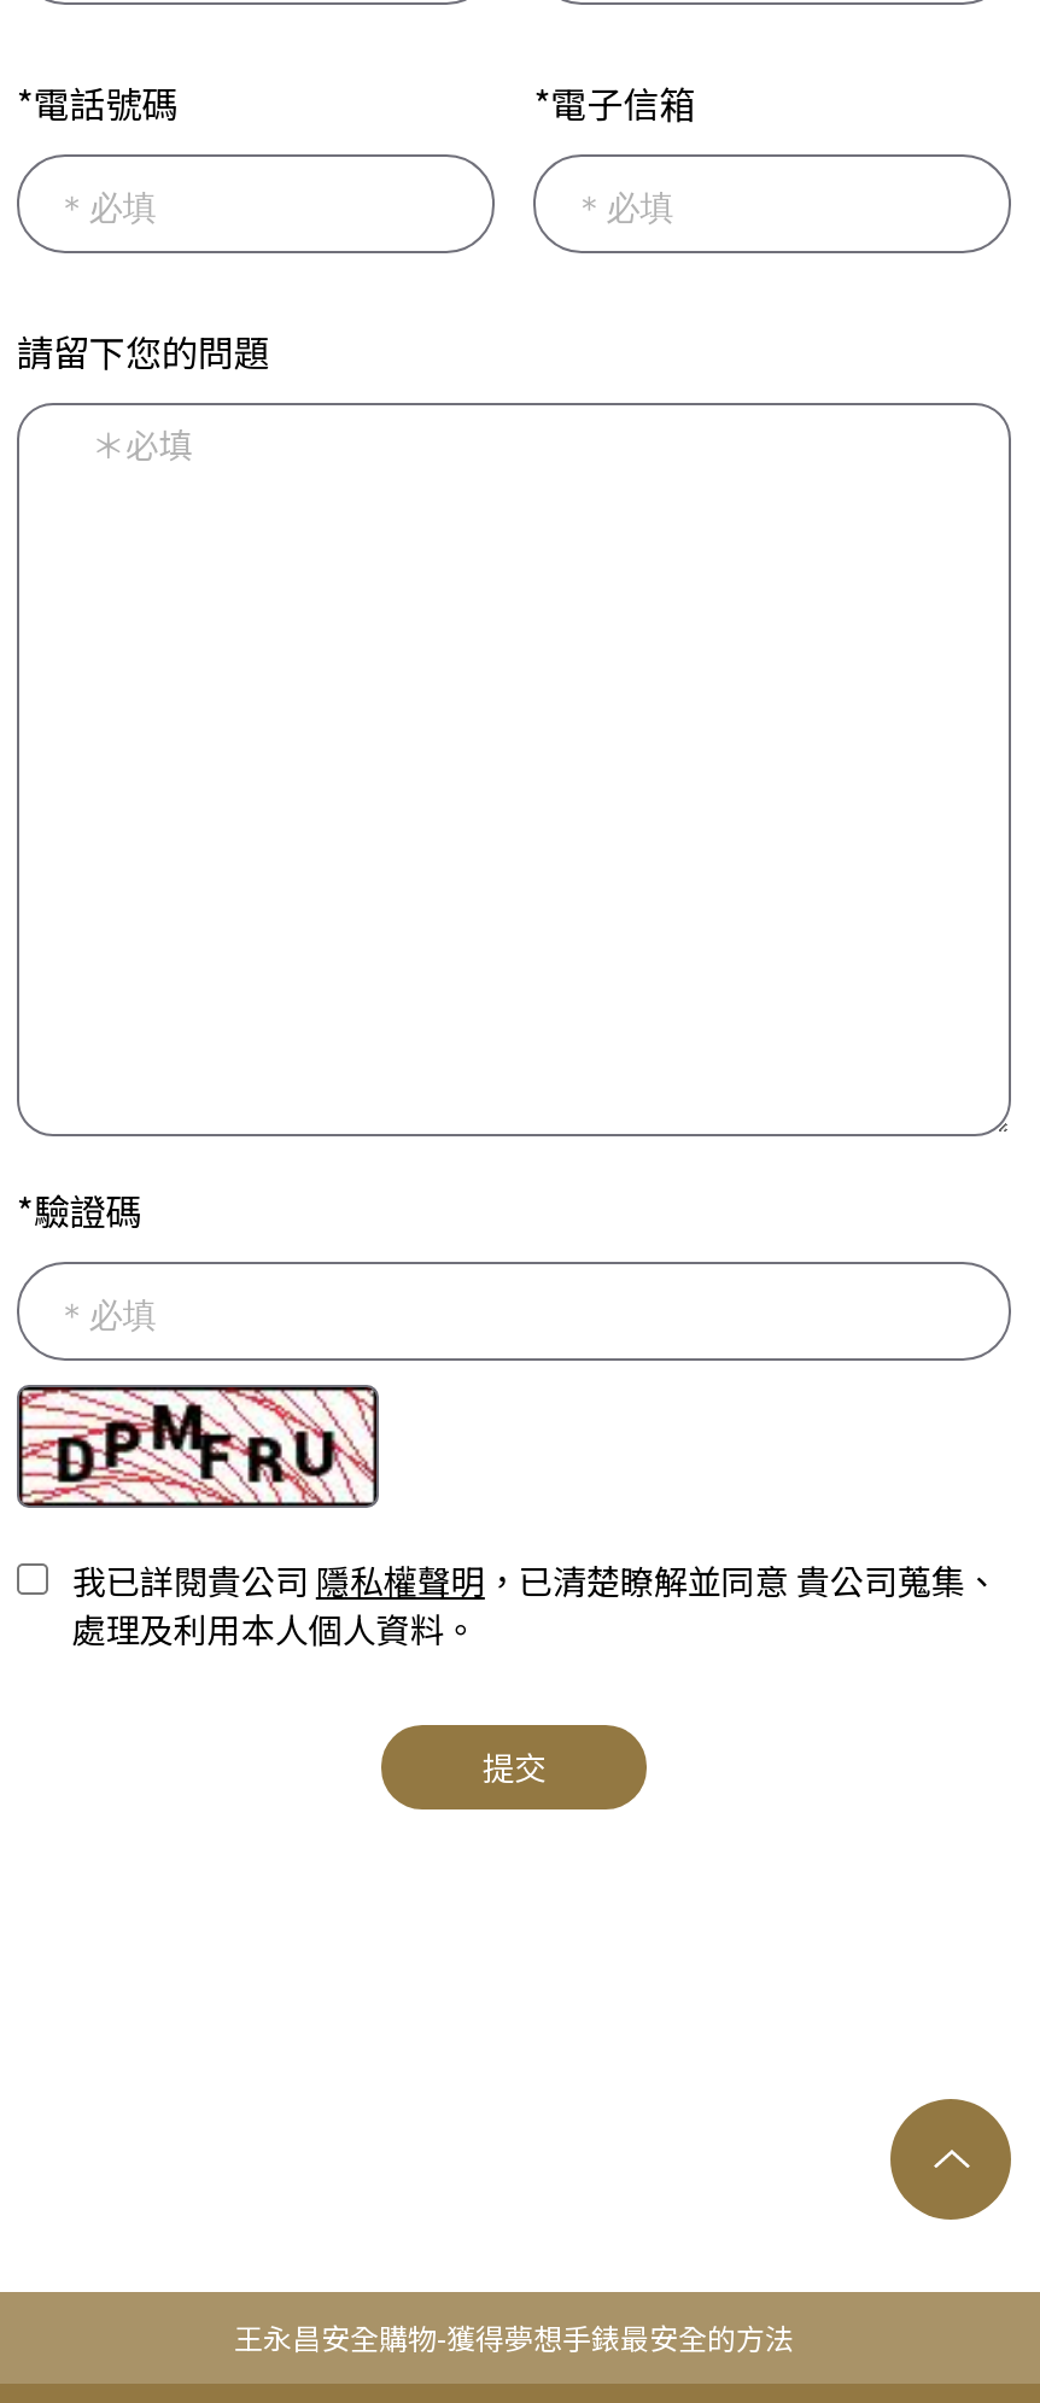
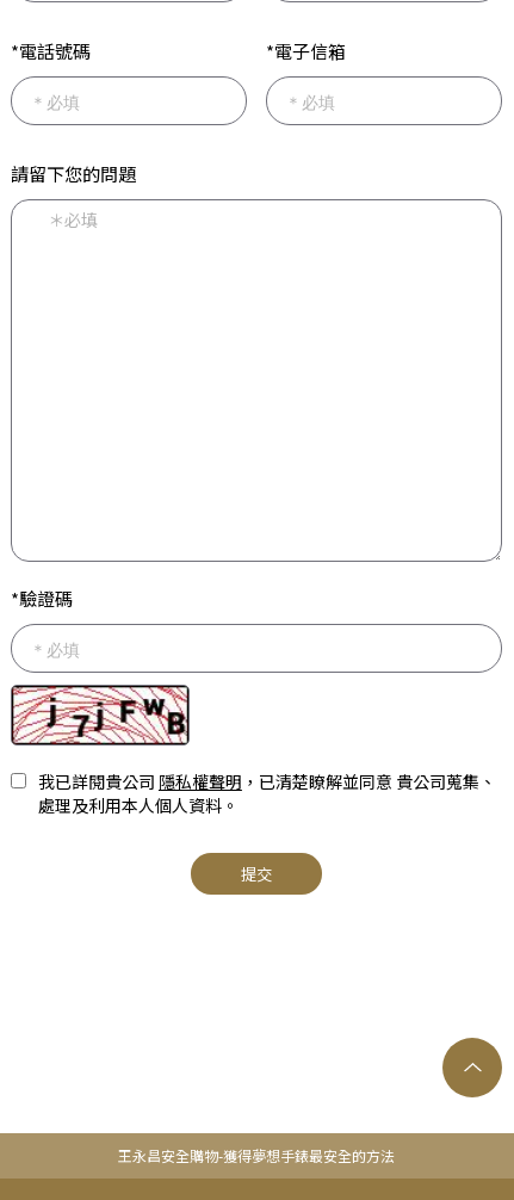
- [image]
+ [image]
